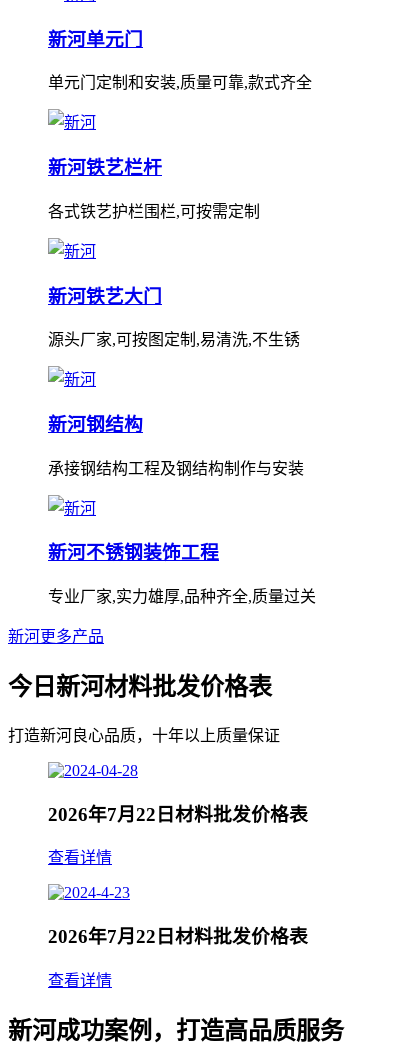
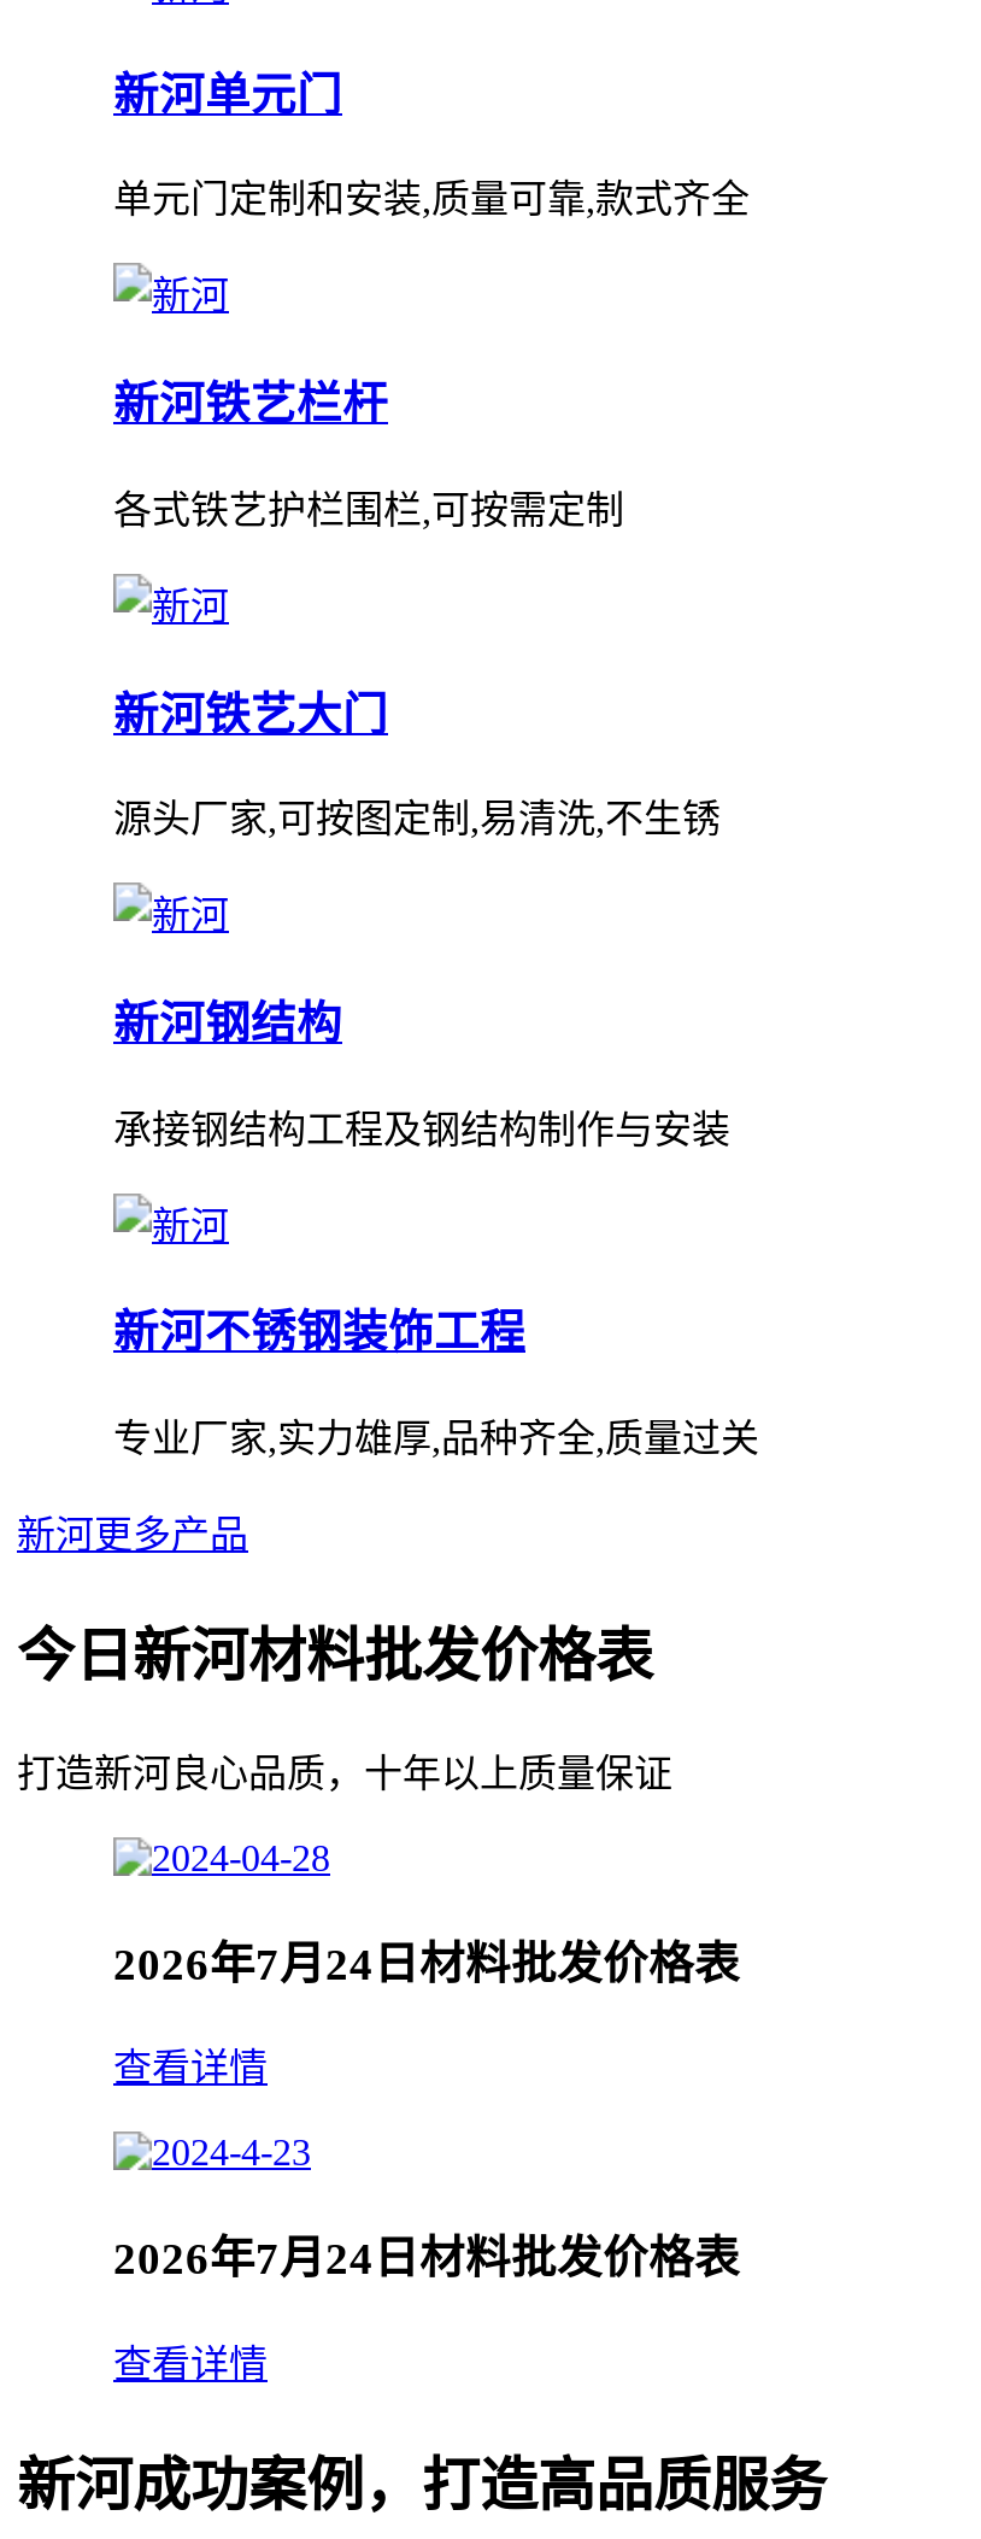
- 2026年7月22日材料批发价格表
+ 2026年7月24日材料批发价格表

- 2026年7月22日材料批发价格表
+ 2026年7月24日材料批发价格表
